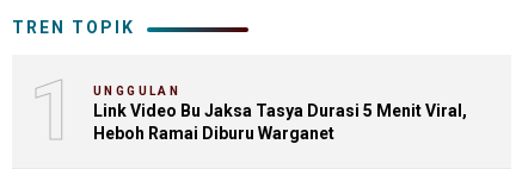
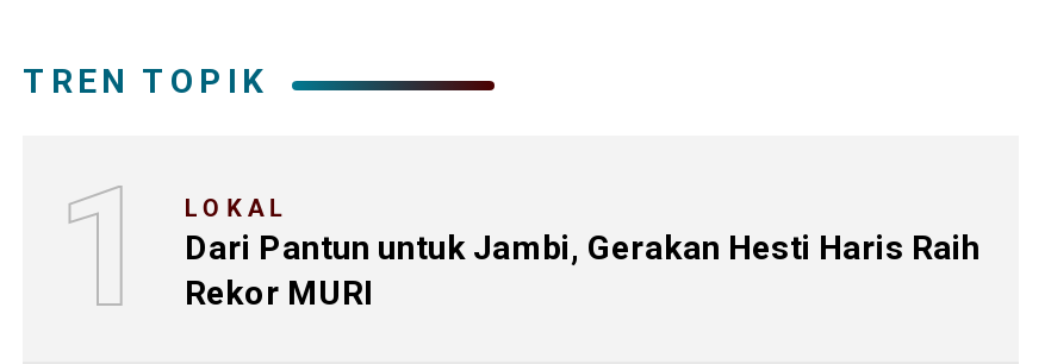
- UNGGULAN
- Link Video Bu Jaksa Tasya Durasi 5 Menit Viral,
- Heboh Ramai Diburu Warganet
+ LOKAL
+ Dari Pantun untuk Jambi, Gerakan Hesti Haris Raih
+ Rekor MURI
